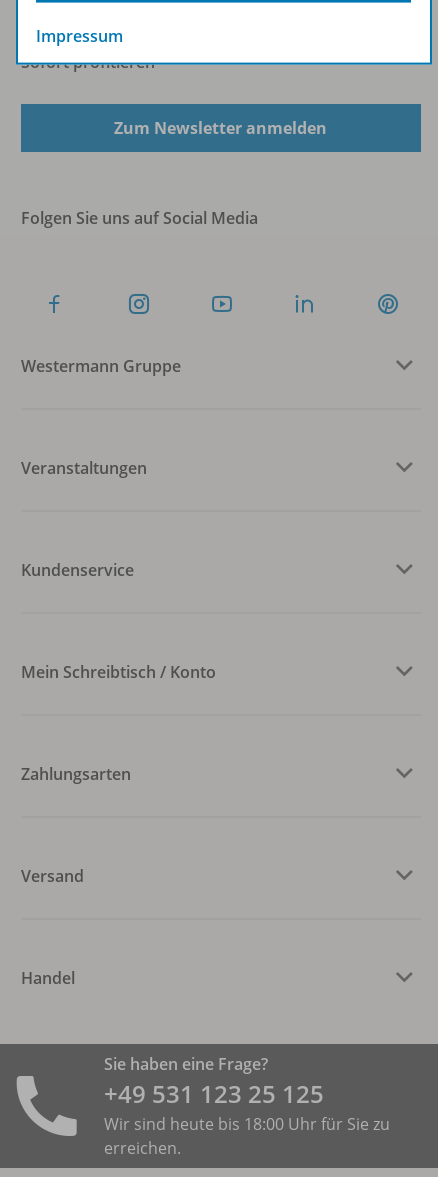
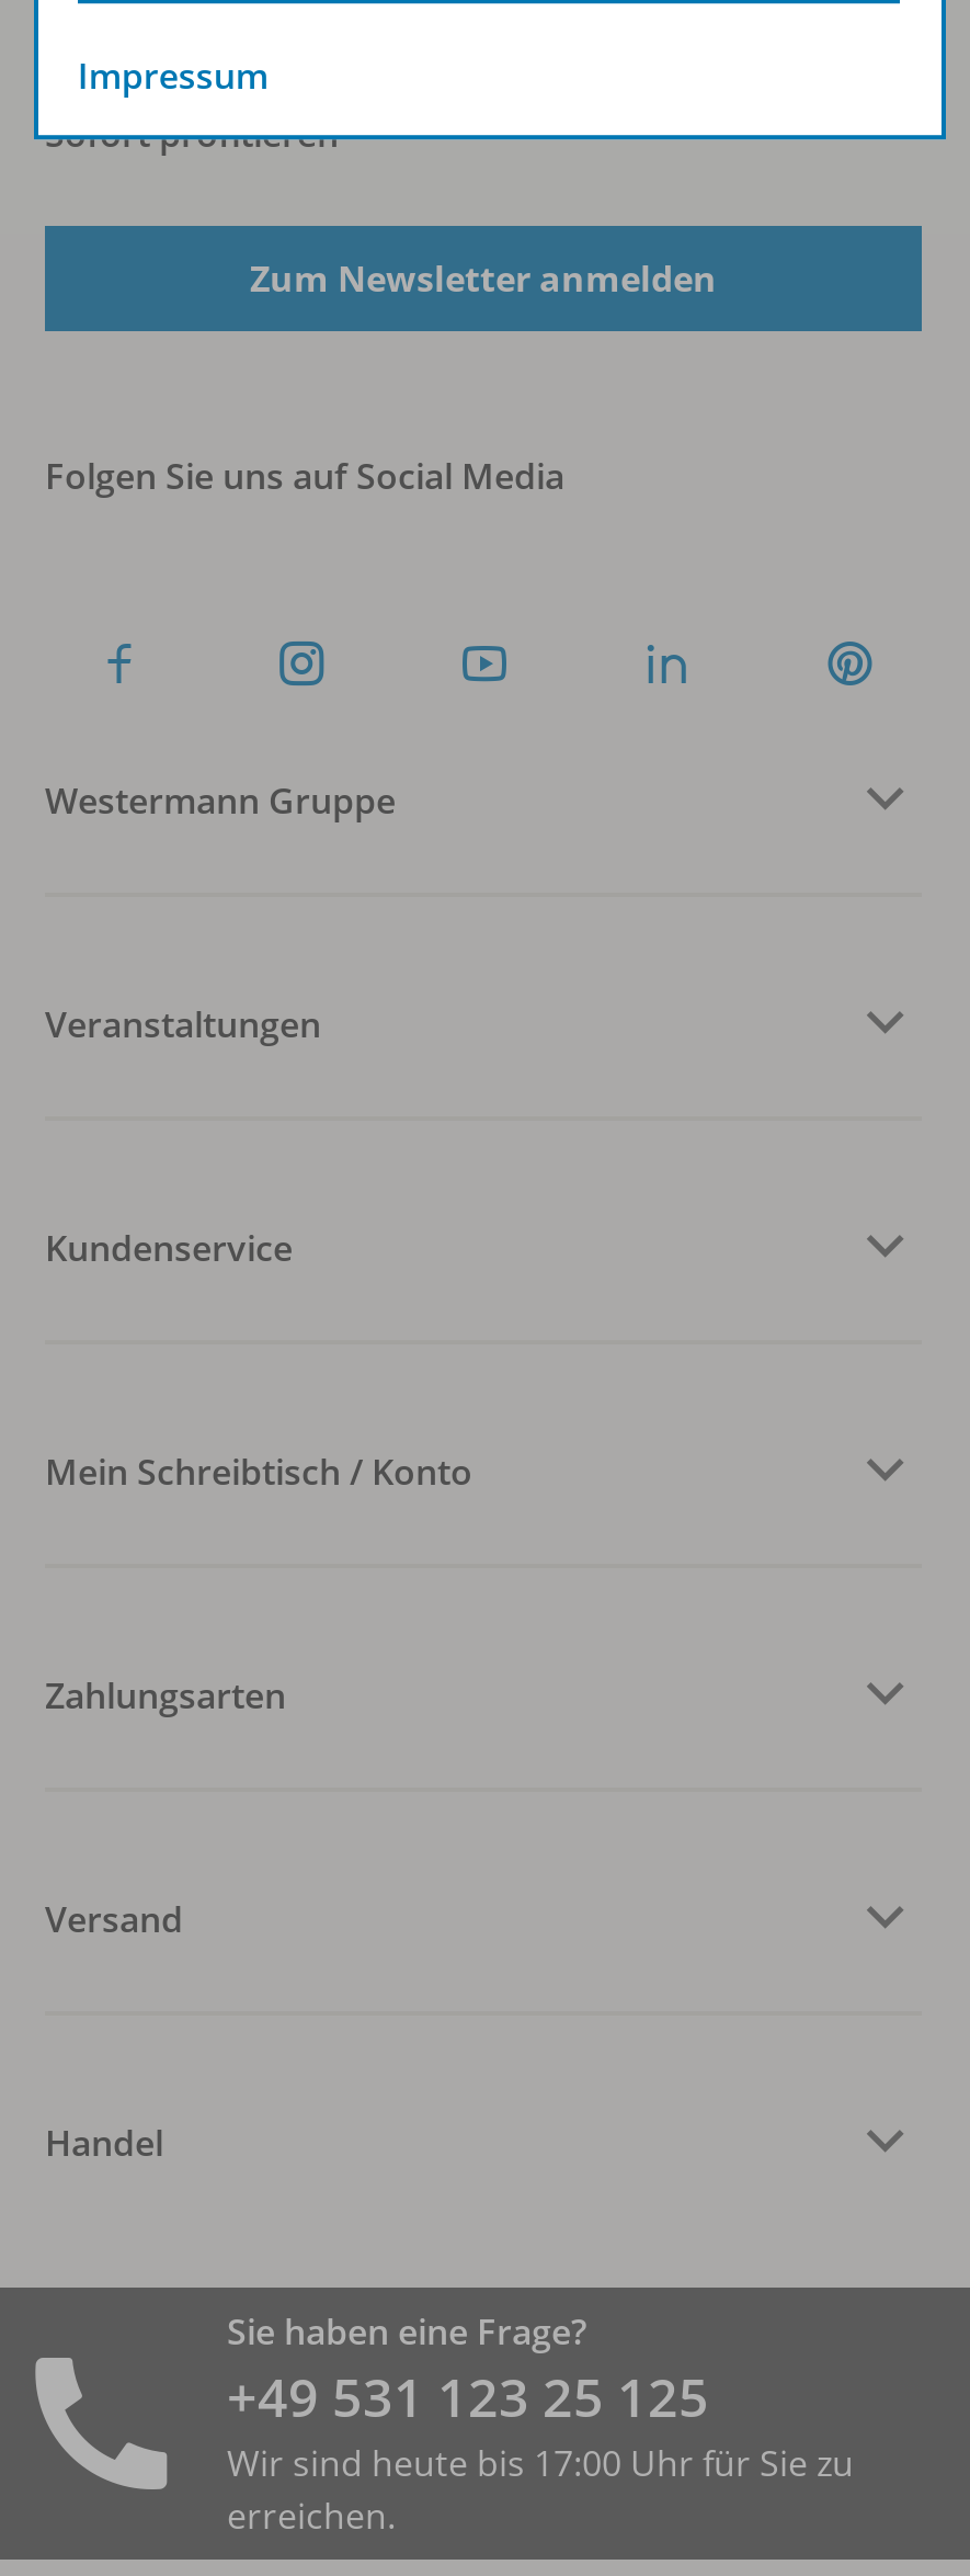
- Wir sind heute bis 18:00 Uhr für Sie zu
+ Wir sind heute bis 17:00 Uhr für Sie zu
